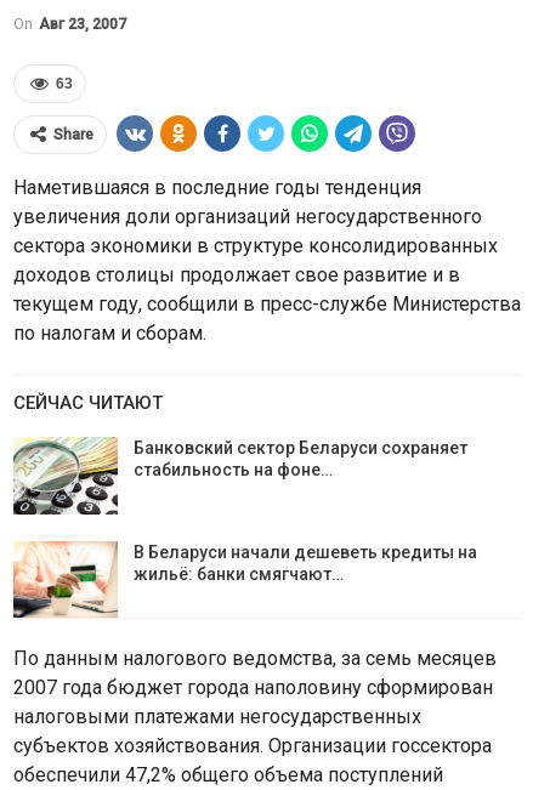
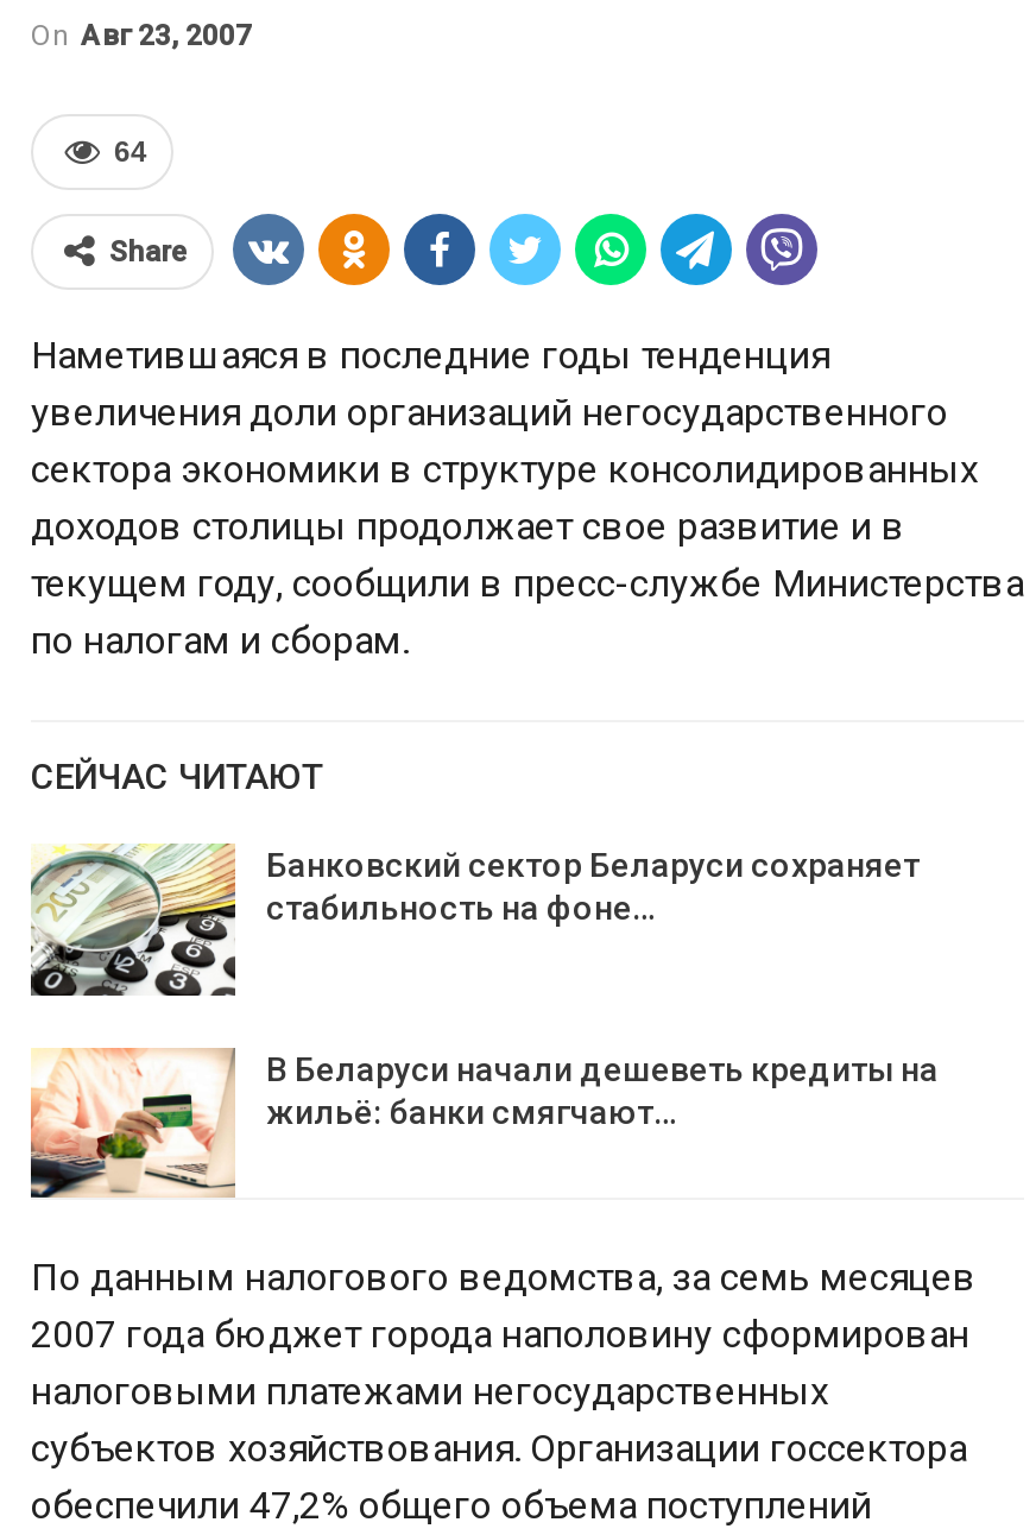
- 63
+ 64
